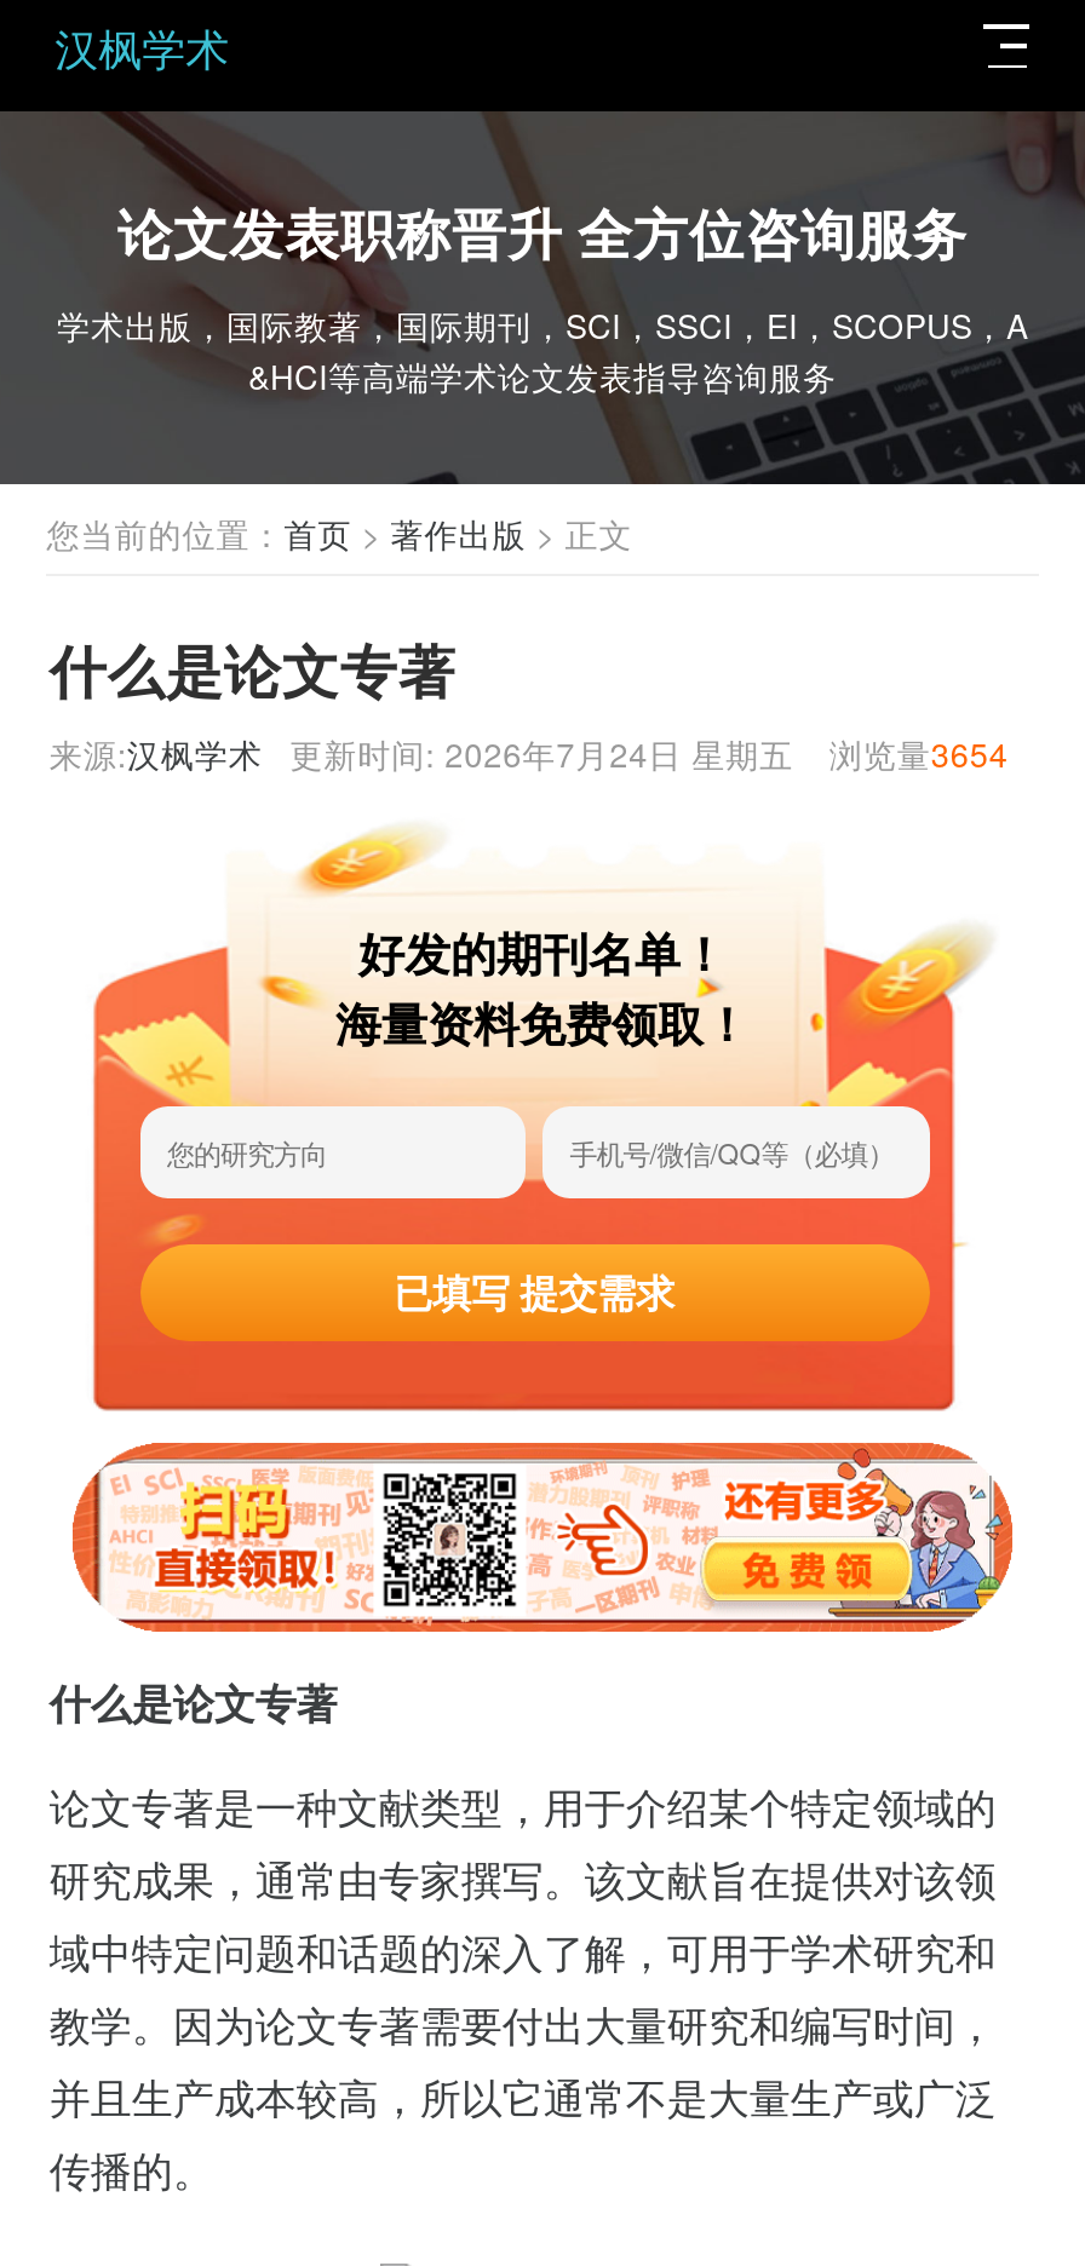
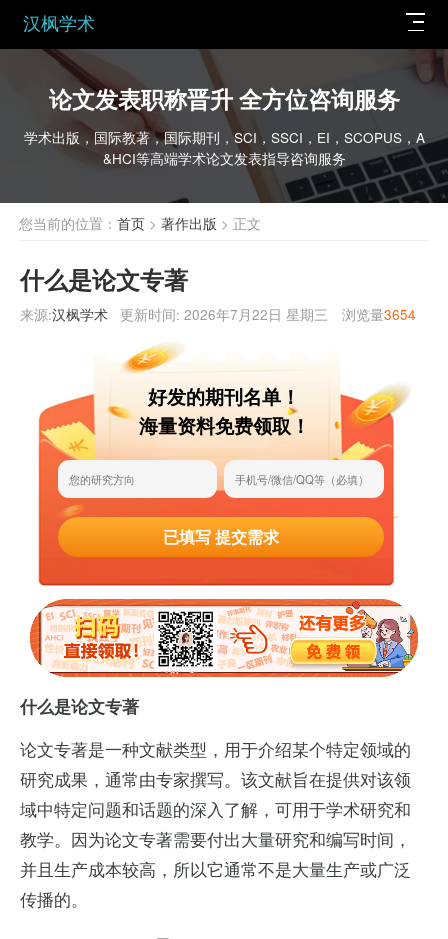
- 来源:汉枫学术 更新时间: 2026年7月24日 星期五
+ 来源:汉枫学术 更新时间: 2026年7月22日 星期三
